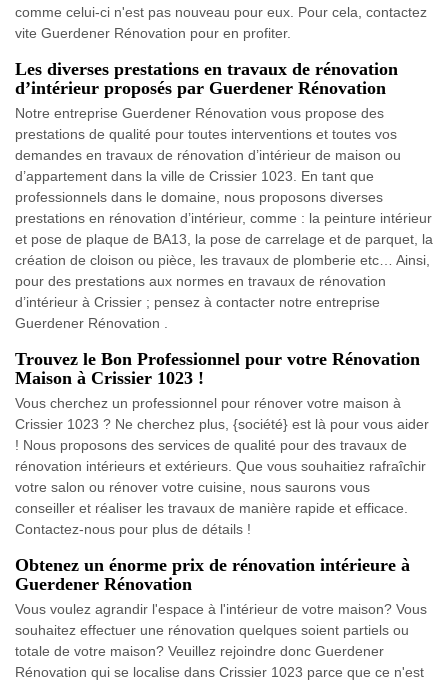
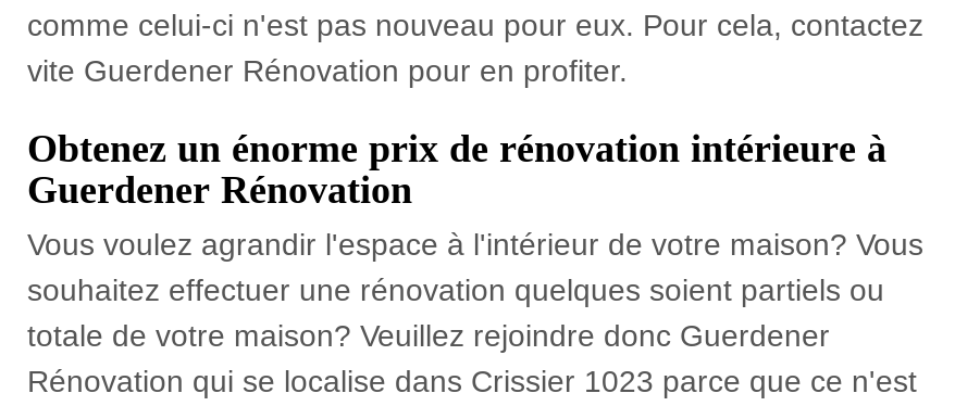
- Les diverses prestations en travaux de rénovation
- d’intérieur proposés par Guerdener Rénovation
- Notre entreprise Guerdener Rénovation vous propose des
- prestations de qualité pour toutes interventions et toutes vos
- demandes en travaux de rénovation d’intérieur de maison ou
- d’appartement dans la ville de Crissier 1023. En tant que
- professionnels dans le domaine, nous proposons diverses
- prestations en rénovation d’intérieur, comme : la peinture intérieur
- et pose de plaque de BA13, la pose de carrelage et de parquet, la
- création de cloison ou pièce, les travaux de plomberie etc… Ainsi,
- pour des prestations aux normes en travaux de rénovation
- d’intérieur à Crissier ; pensez à contacter notre entreprise
- Guerdener Rénovation .
- Trouvez le Bon Professionnel pour votre Rénovation
- Maison à Crissier 1023 !
- Vous cherchez un professionnel pour rénover votre maison à
- Crissier 1023 ? Ne cherchez plus, {société} est là pour vous aider
- ! Nous proposons des services de qualité pour des travaux de
- rénovation intérieurs et extérieurs. Que vous souhaitiez rafraîchir
- votre salon ou rénover votre cuisine, nous saurons vous
- conseiller et réaliser les travaux de manière rapide et efficace.
- Contactez-nous pour plus de détails !
